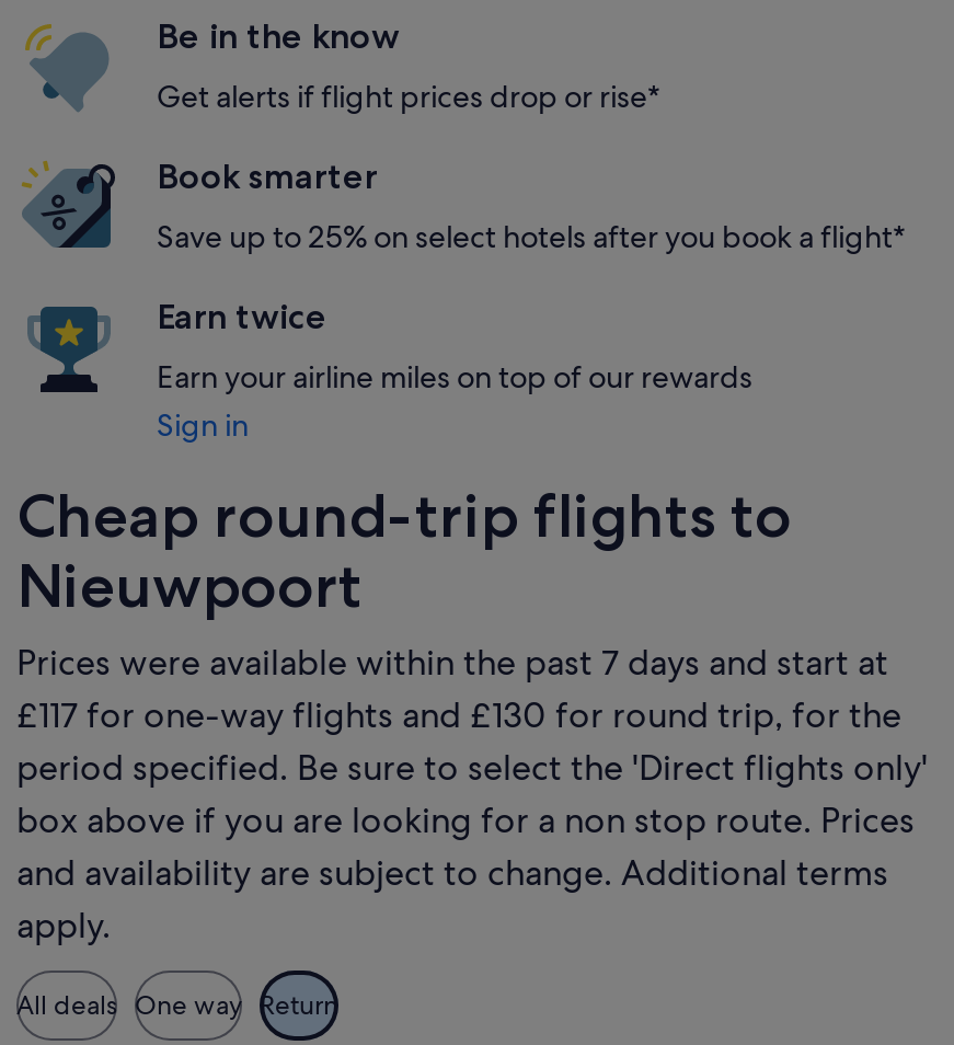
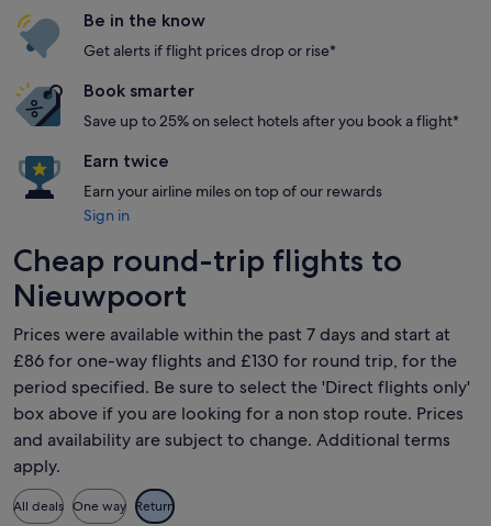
- £117 for one-way flights and £130 for round trip, for the
+ £86 for one-way flights and £130 for round trip, for the
